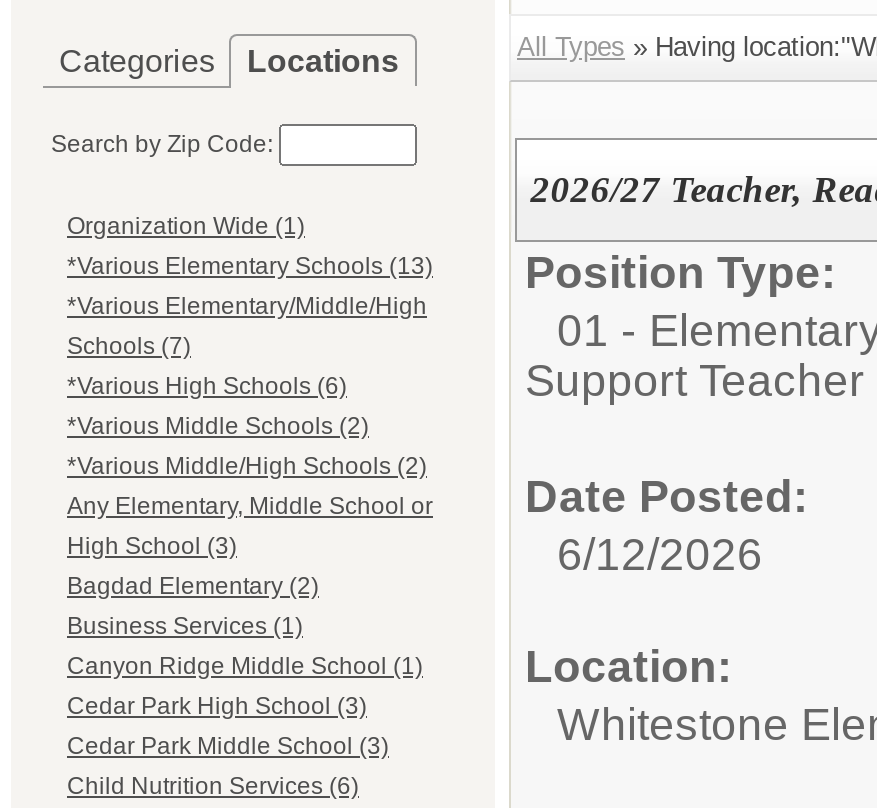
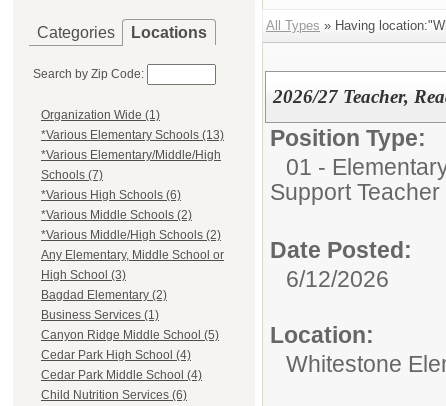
- Canyon Ridge Middle School (1)
+ Canyon Ridge Middle School (5)

- Cedar Park High School (3)
+ Cedar Park High School (4)

- Cedar Park Middle School (3)
+ Cedar Park Middle School (4)
